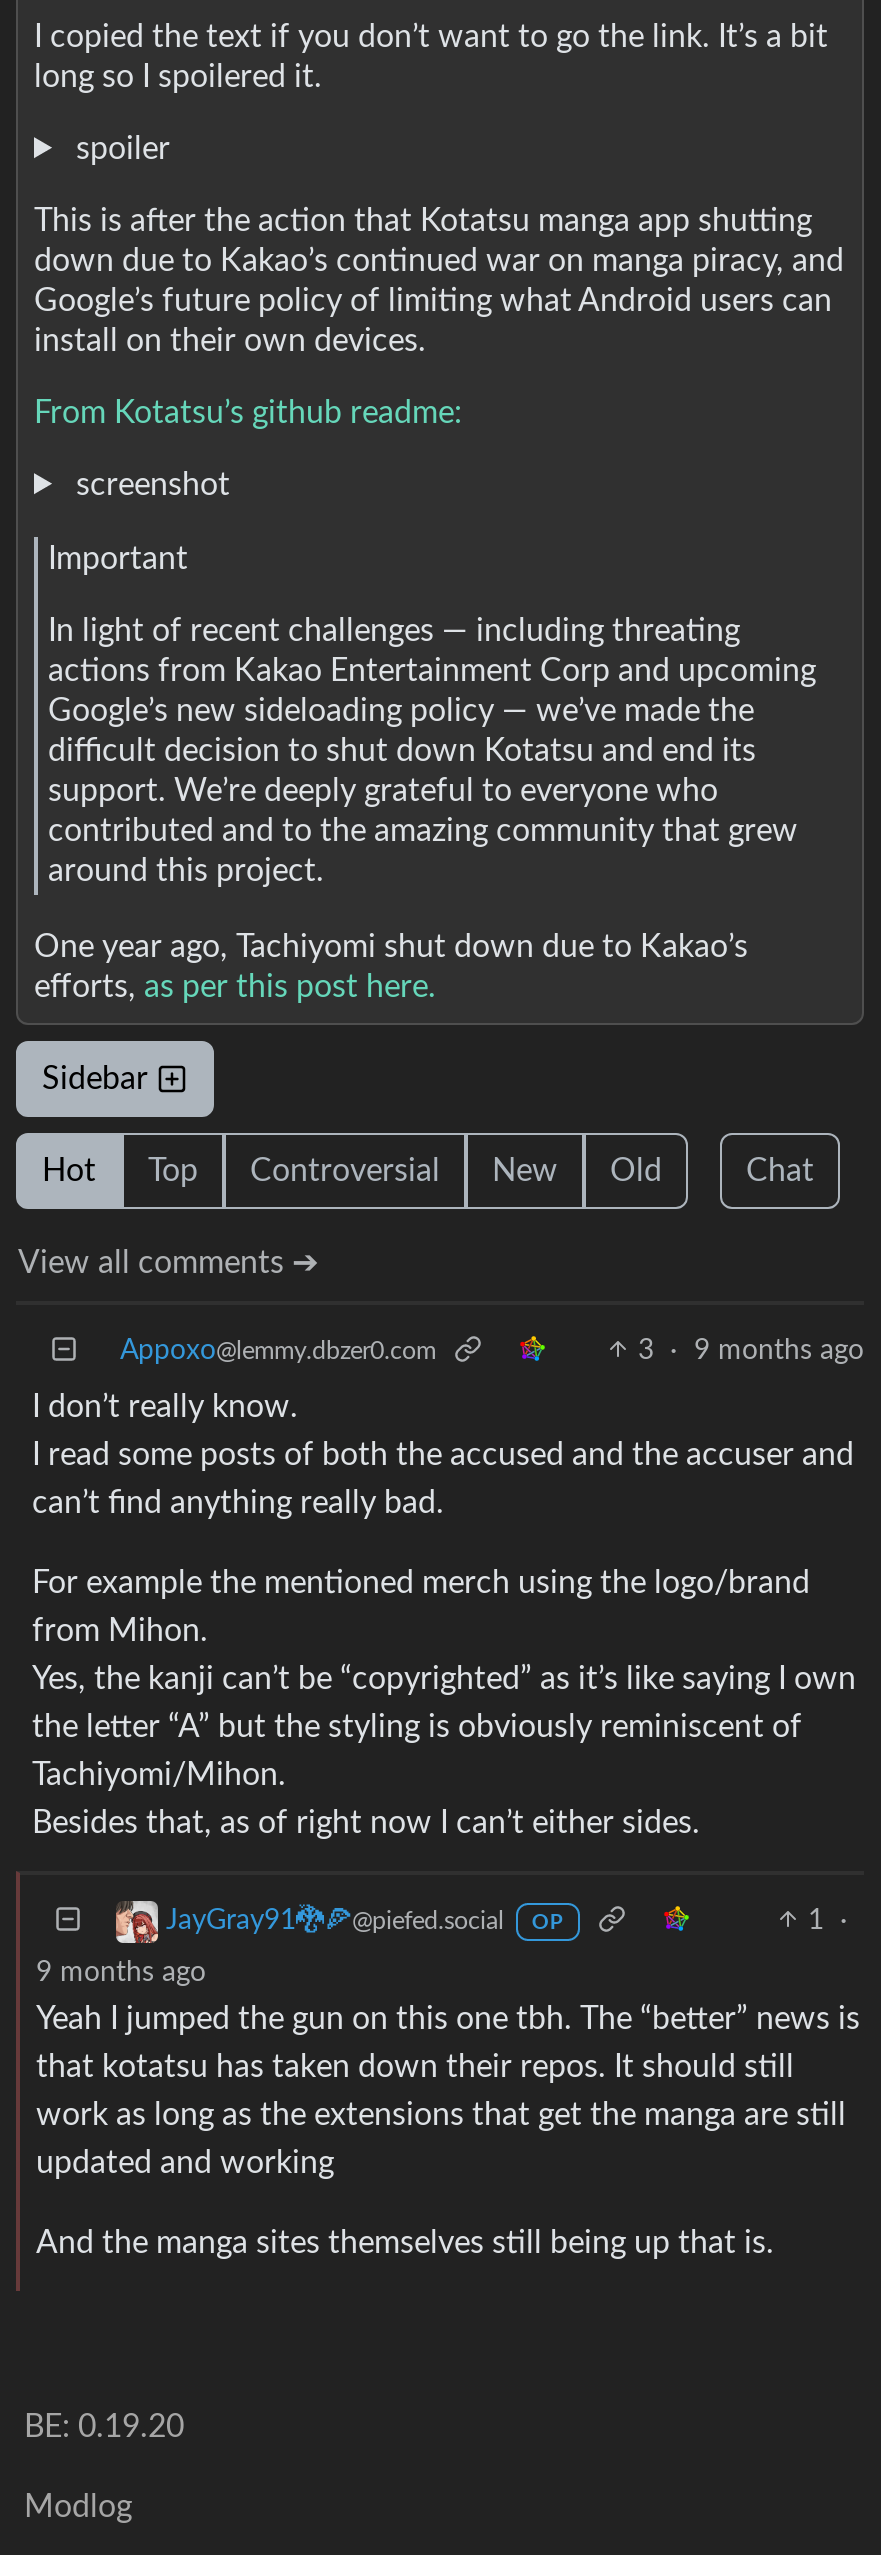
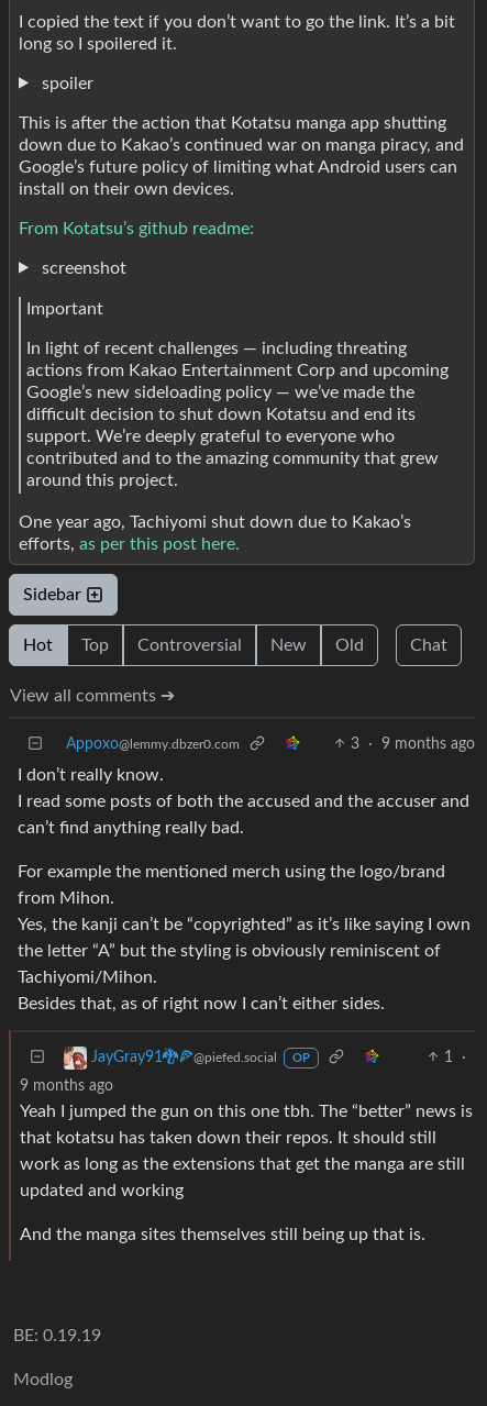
- BE: 0.19.20
+ BE: 0.19.19
